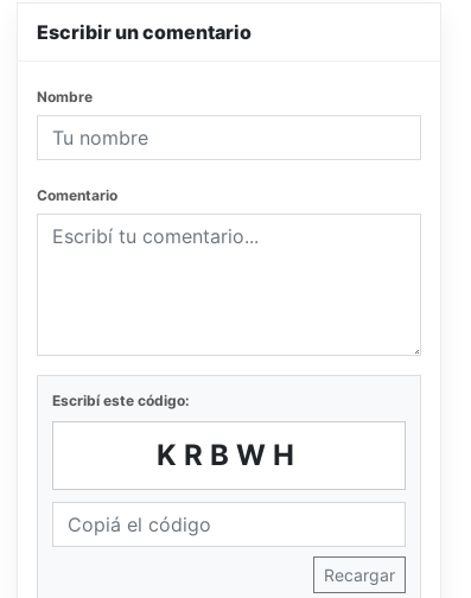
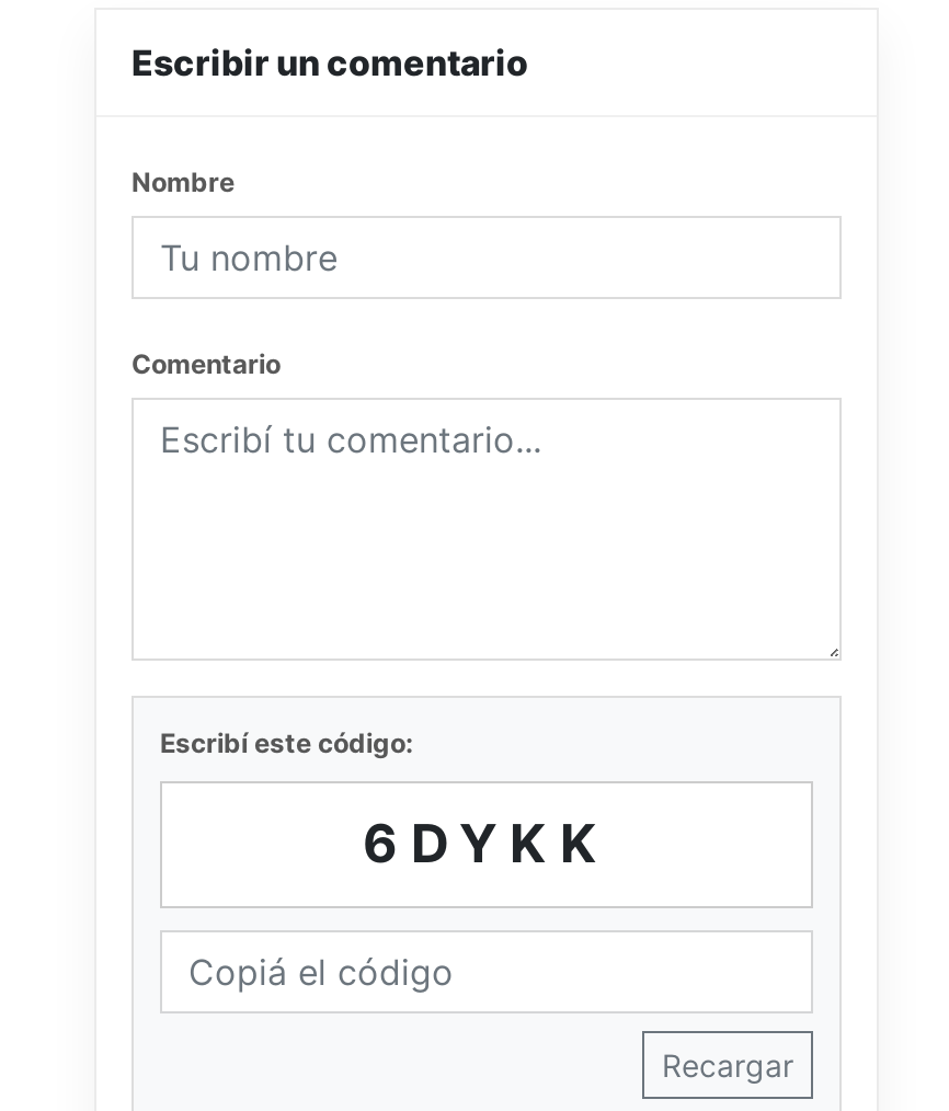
- KRBWH
+ 6DYKK
